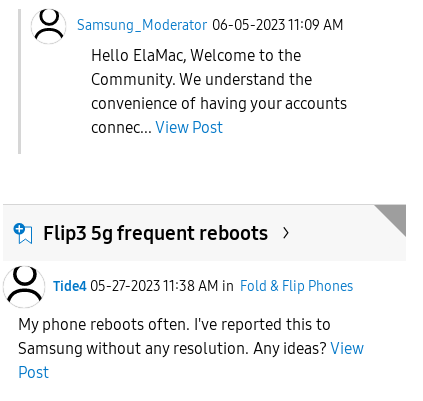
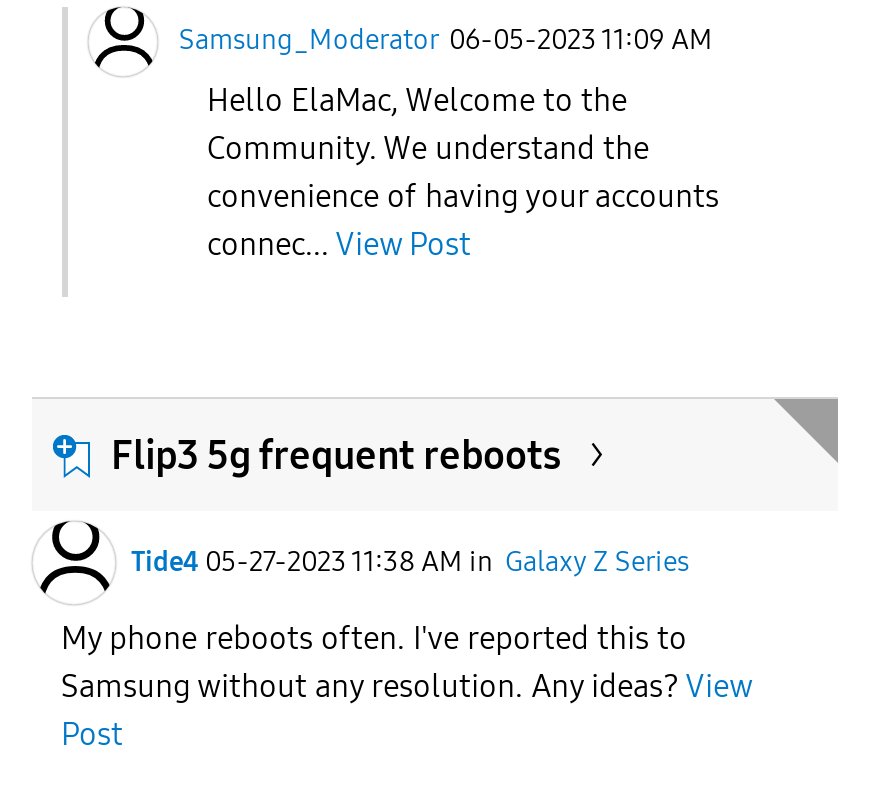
- Tide4 05-27-2023 11:38 AM in Fold & Flip Phones
+ Tide4 05-27-2023 11:38 AM in Galaxy Z Series
